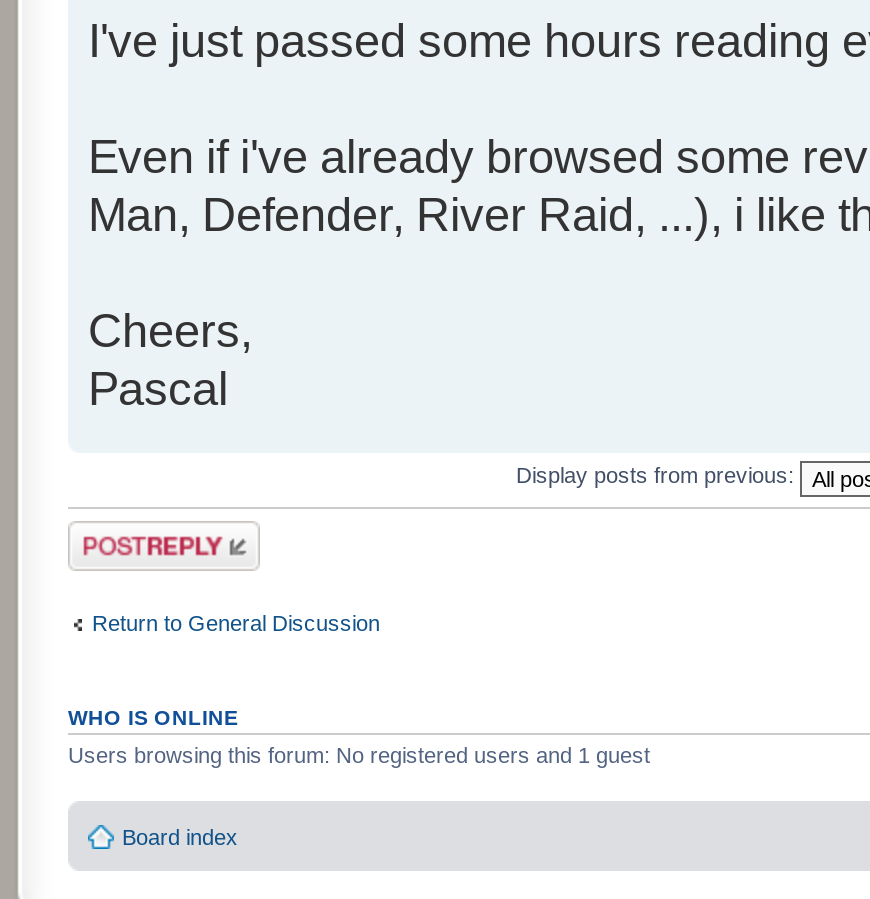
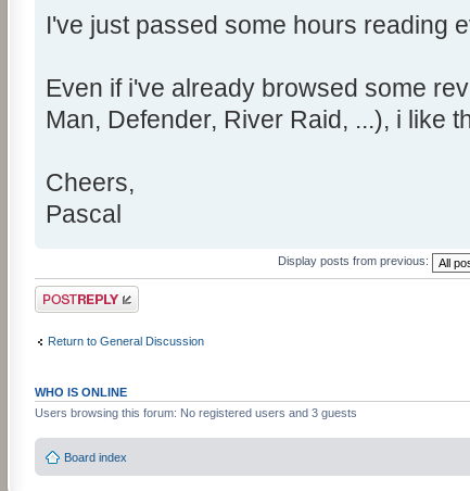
- Users browsing this forum: No registered users and 1 guest
+ Users browsing this forum: No registered users and 3 guests
